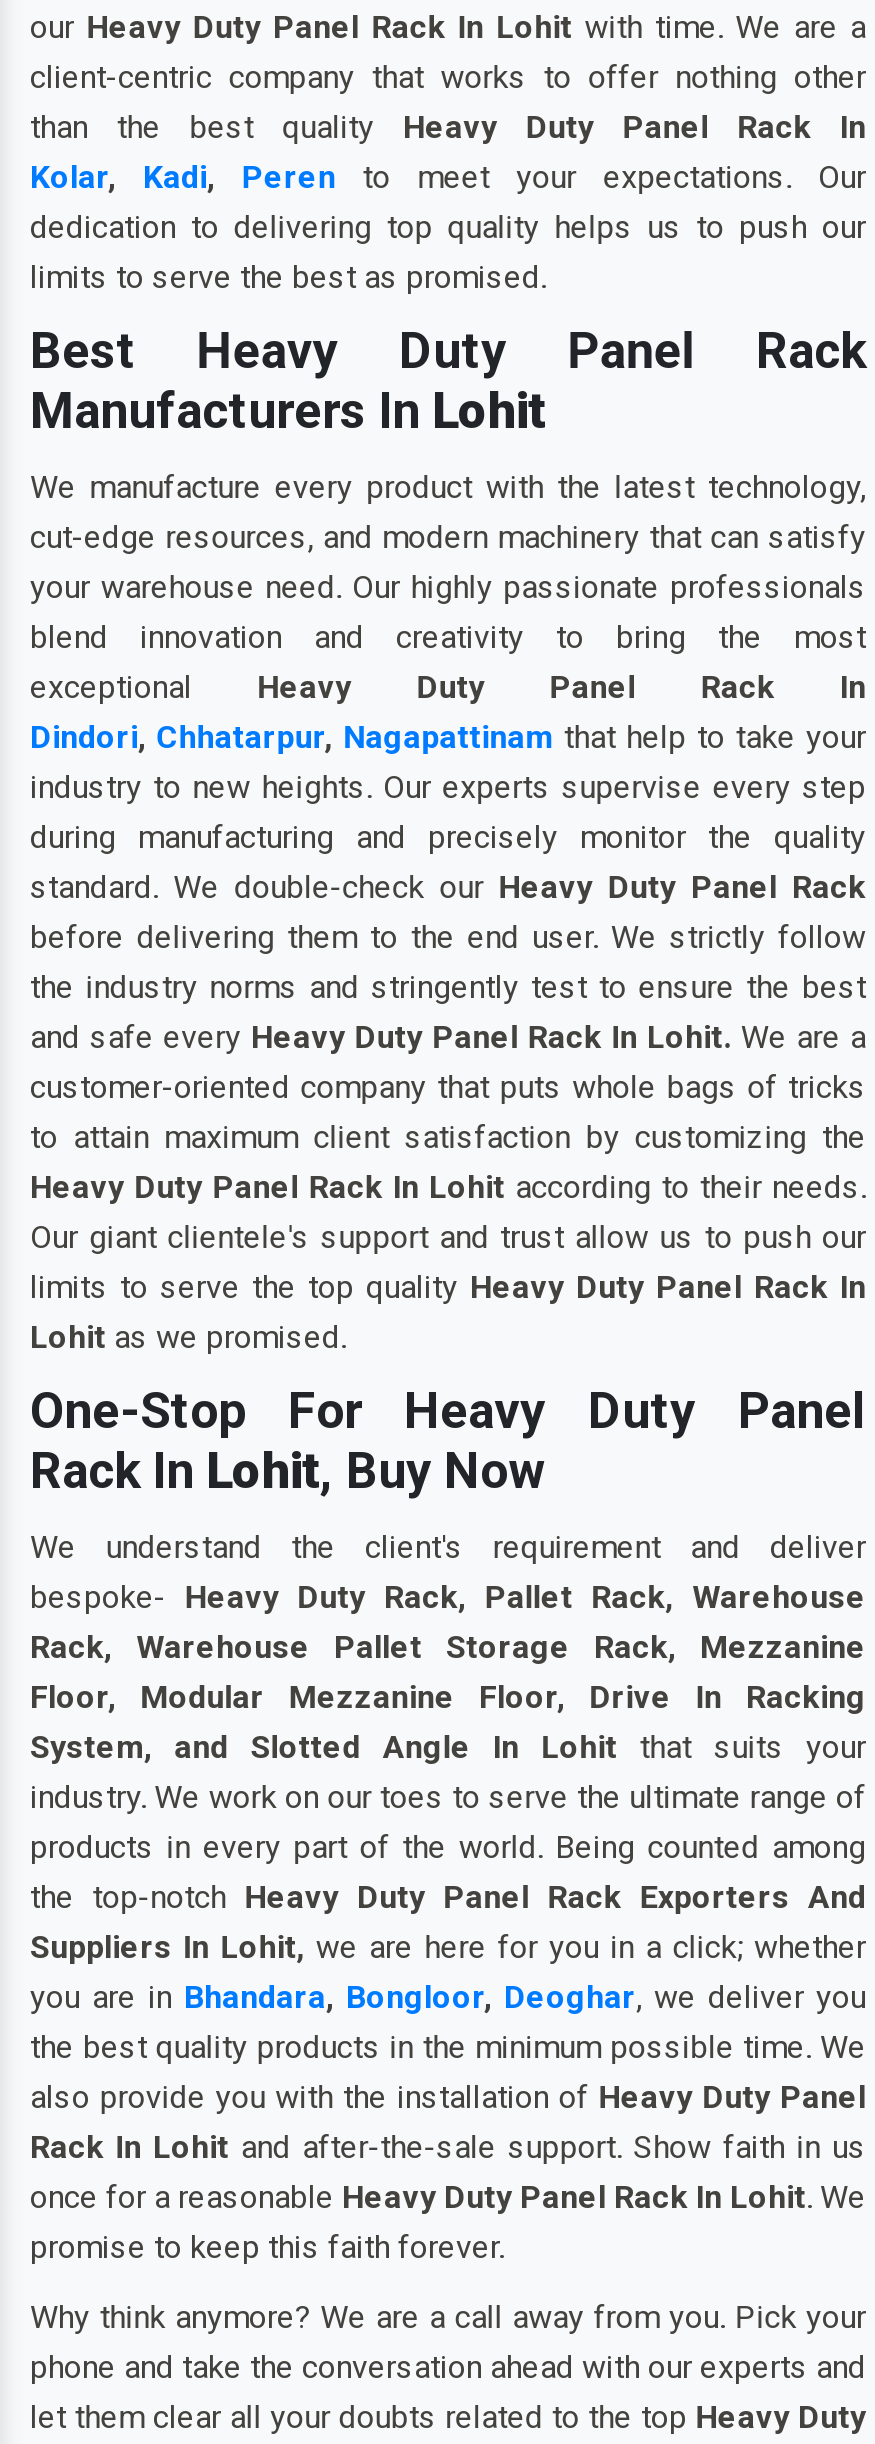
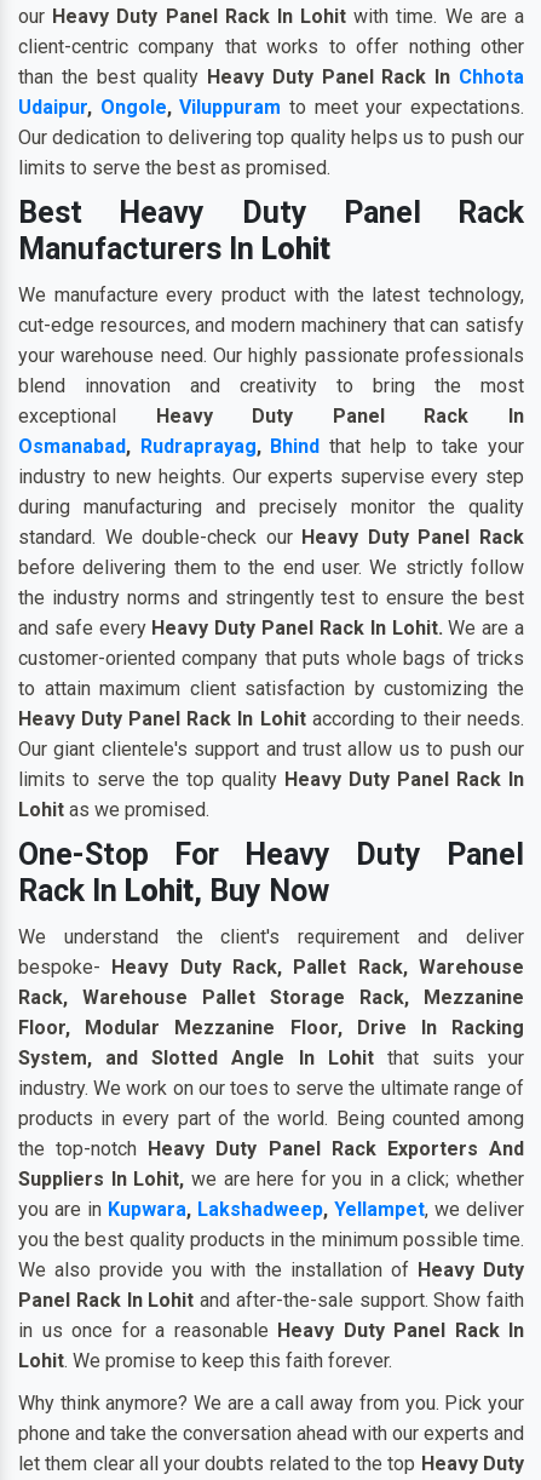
- than the best quality Heavy Duty Panel Rack In
- Kolar, Kadi, Peren to meet your expectations. Our
- dedication to delivering top quality helps us to push our
+ than the best quality Heavy Duty Panel Rack In Chhota
+ Udaipur, Ongole, Viluppuram to meet your expectations.
+ Our dedication to delivering top quality helps us to push our

- Dindori, Chhatarpur, Nagapattinam that help to take your
+ Osmanabad, Rudraprayag, Bhind that help to take your

- you are in Bhandara, Bongloor, Deoghar, we deliver you
- the best quality products in the minimum possible time. We
- also provide you with the installation of Heavy Duty Panel
- Rack In Lohit and after-the-sale support. Show faith in us
- once for a reasonable Heavy Duty Panel Rack In Lohit. We
- promise to keep this faith forever.
+ you are in Kupwara, Lakshadweep, Yellampet, we deliver
+ you the best quality products in the minimum possible time.
+ We also provide you with the installation of Heavy Duty
+ Panel Rack In Lohit and after-the-sale support. Show faith
+ in us once for a reasonable Heavy Duty Panel Rack In
+ Lohit. We promise to keep this faith forever.
